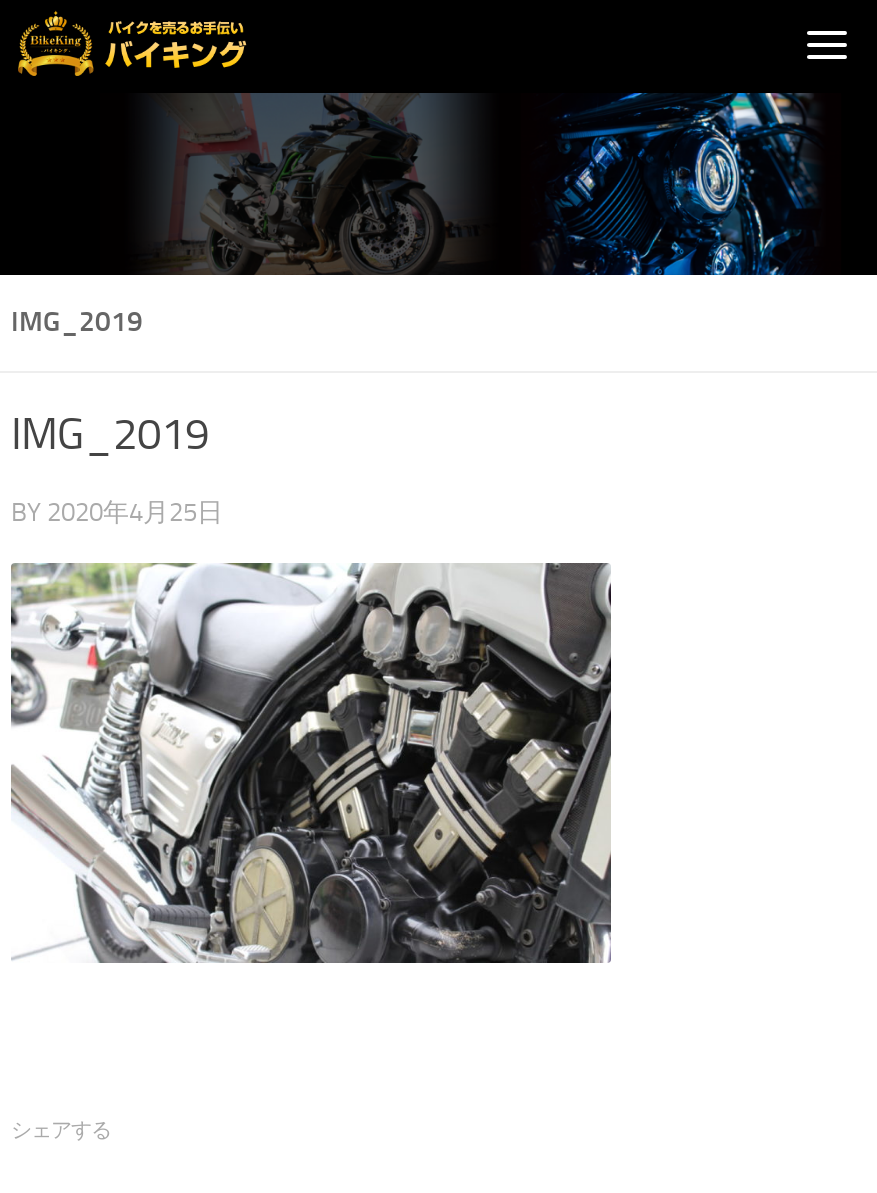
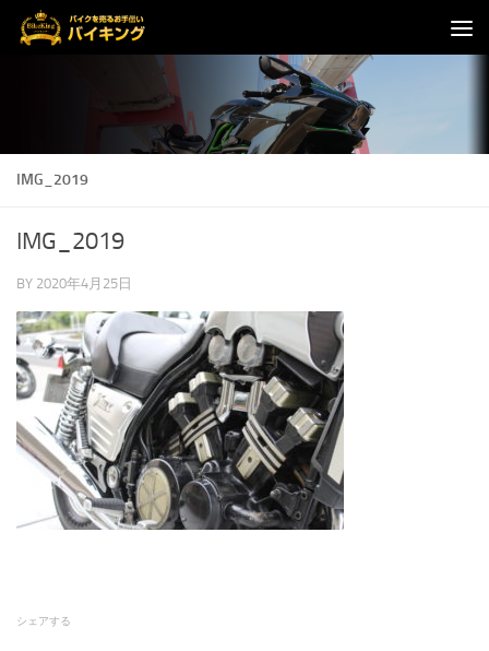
- [image]
+ [image]
